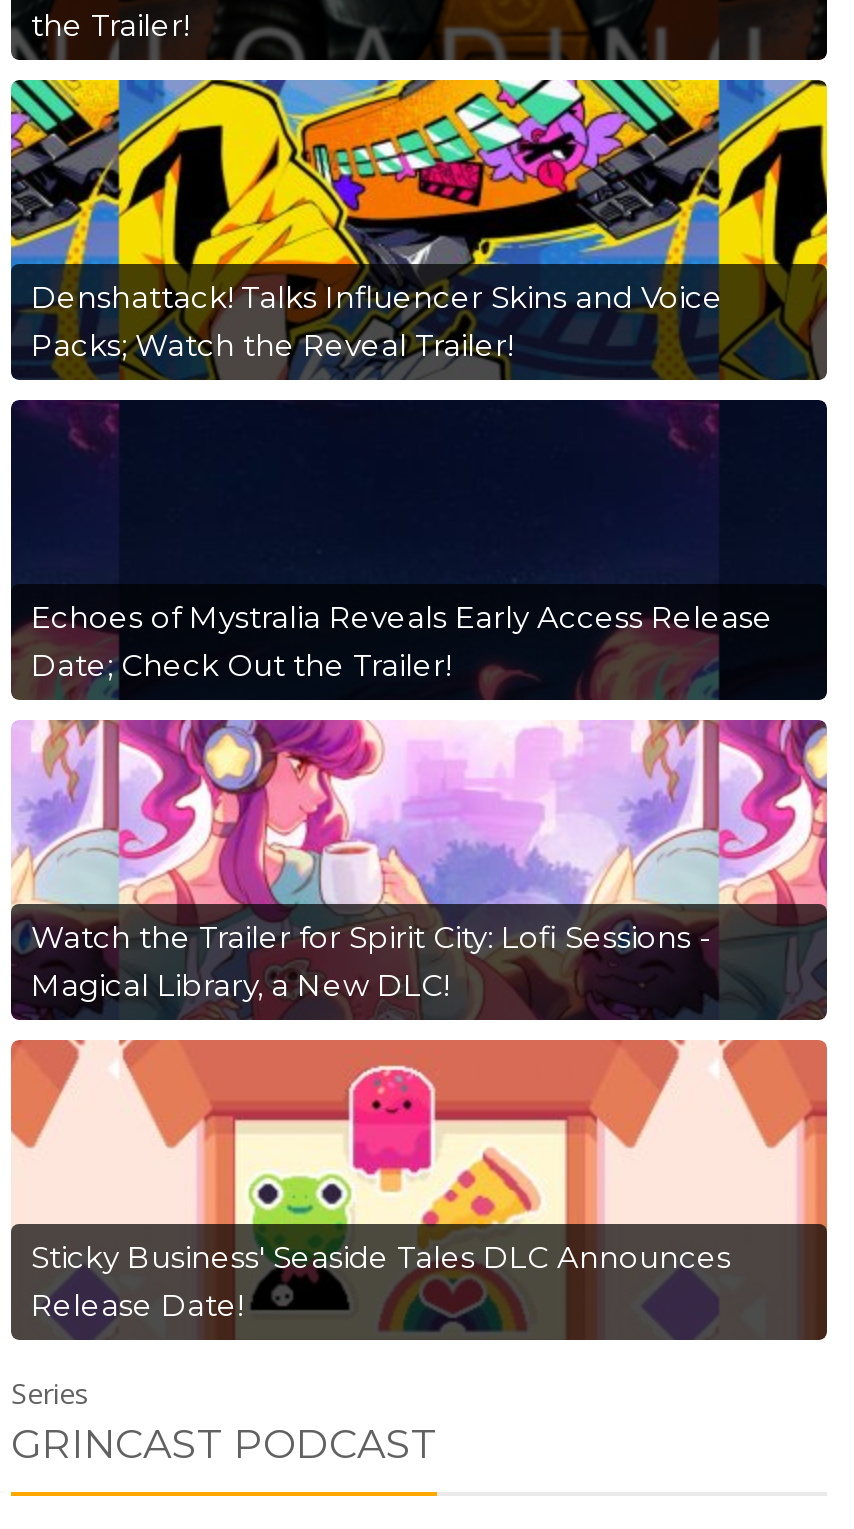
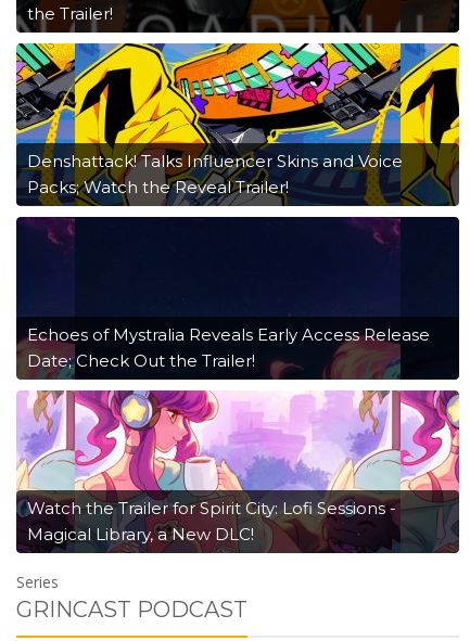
- [image]
- Sticky Business' Seaside Tales DLC Announces
- Release Date!
